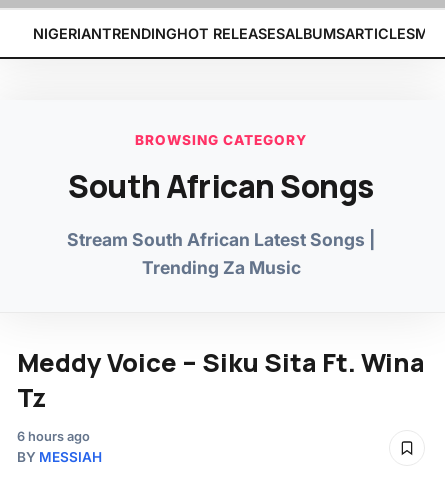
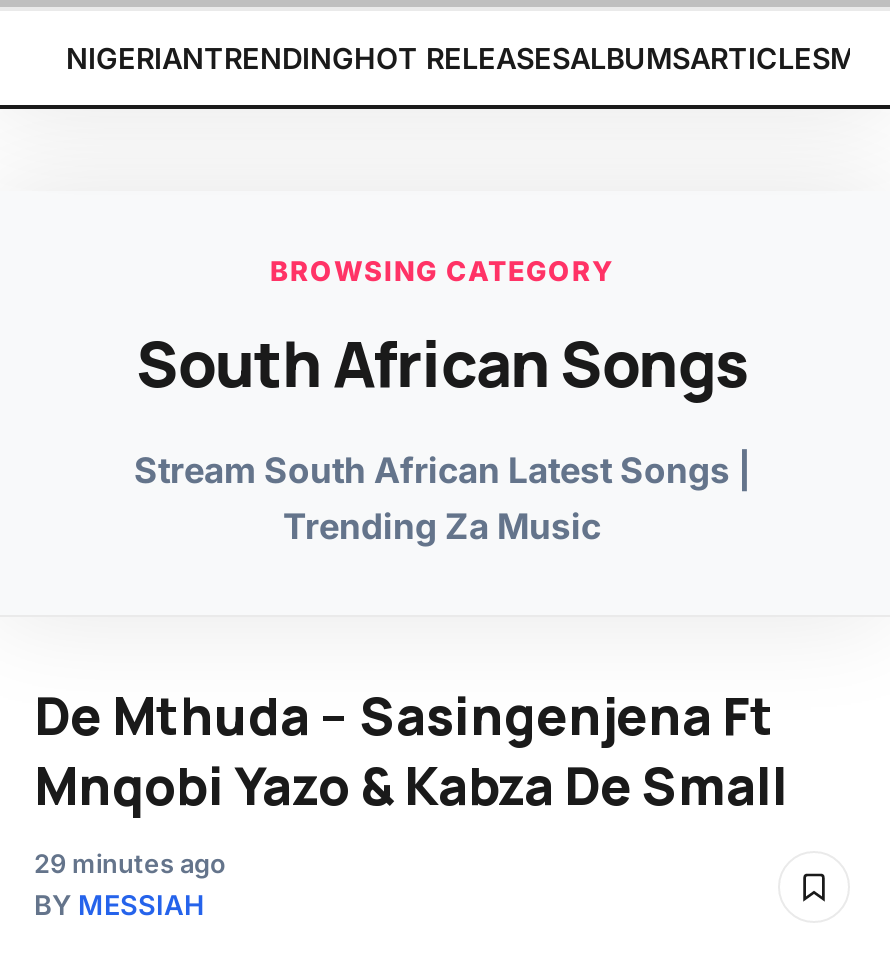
- Meddy Voice – Siku Sita Ft. Wina
- Tz
- 6 hours ago
+ De Mthuda – Sasingenjena Ft
+ Mnqobi Yazo & Kabza De Small
+ 29 minutes ago
